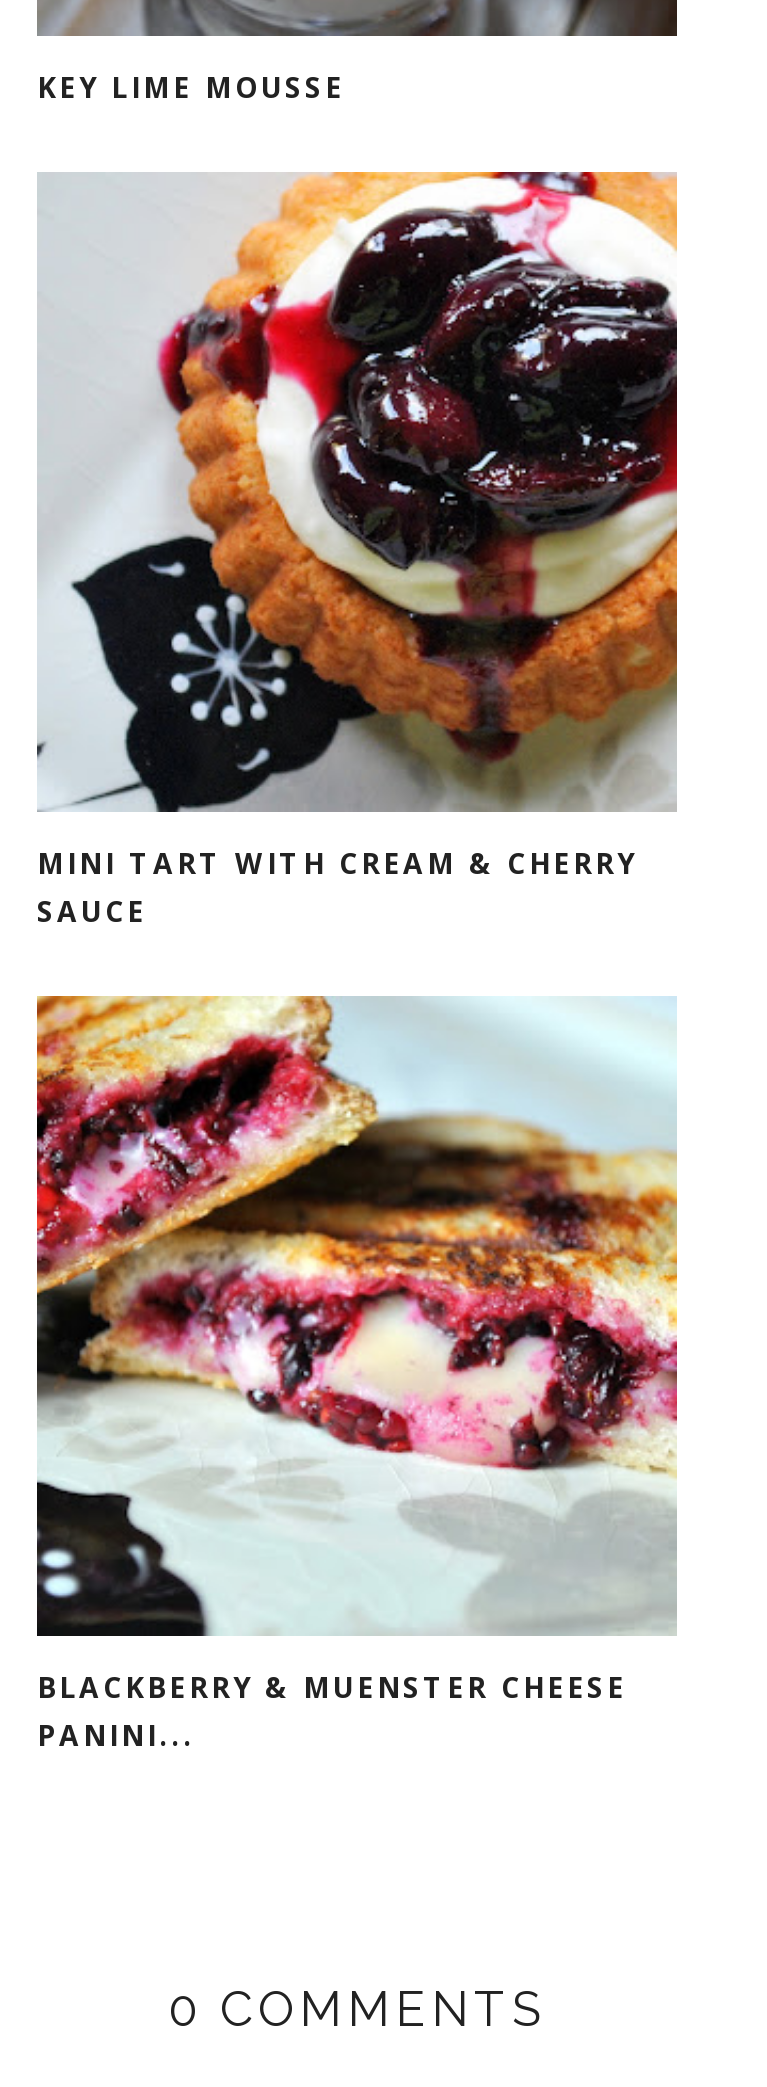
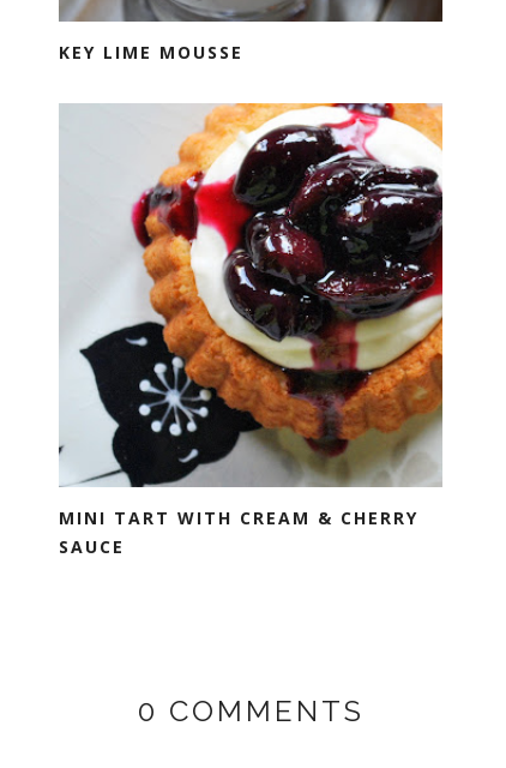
- [image]
- BLACKBERRY & MUENSTER CHEESE
- PANINI...
